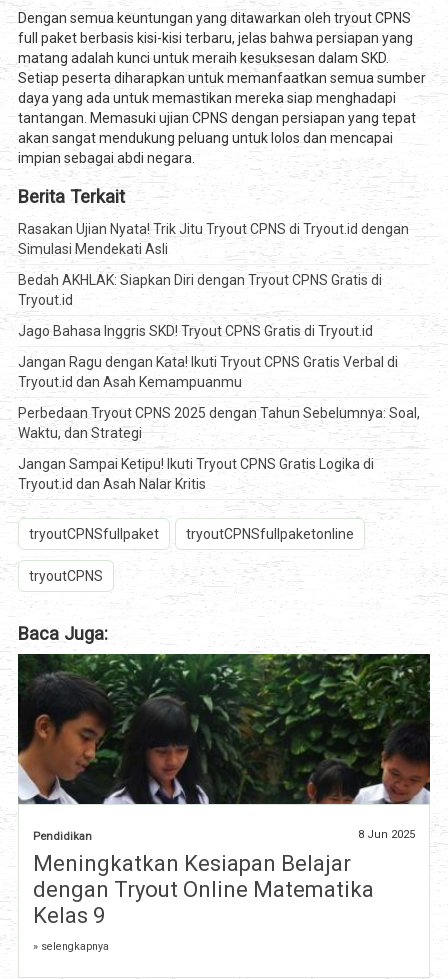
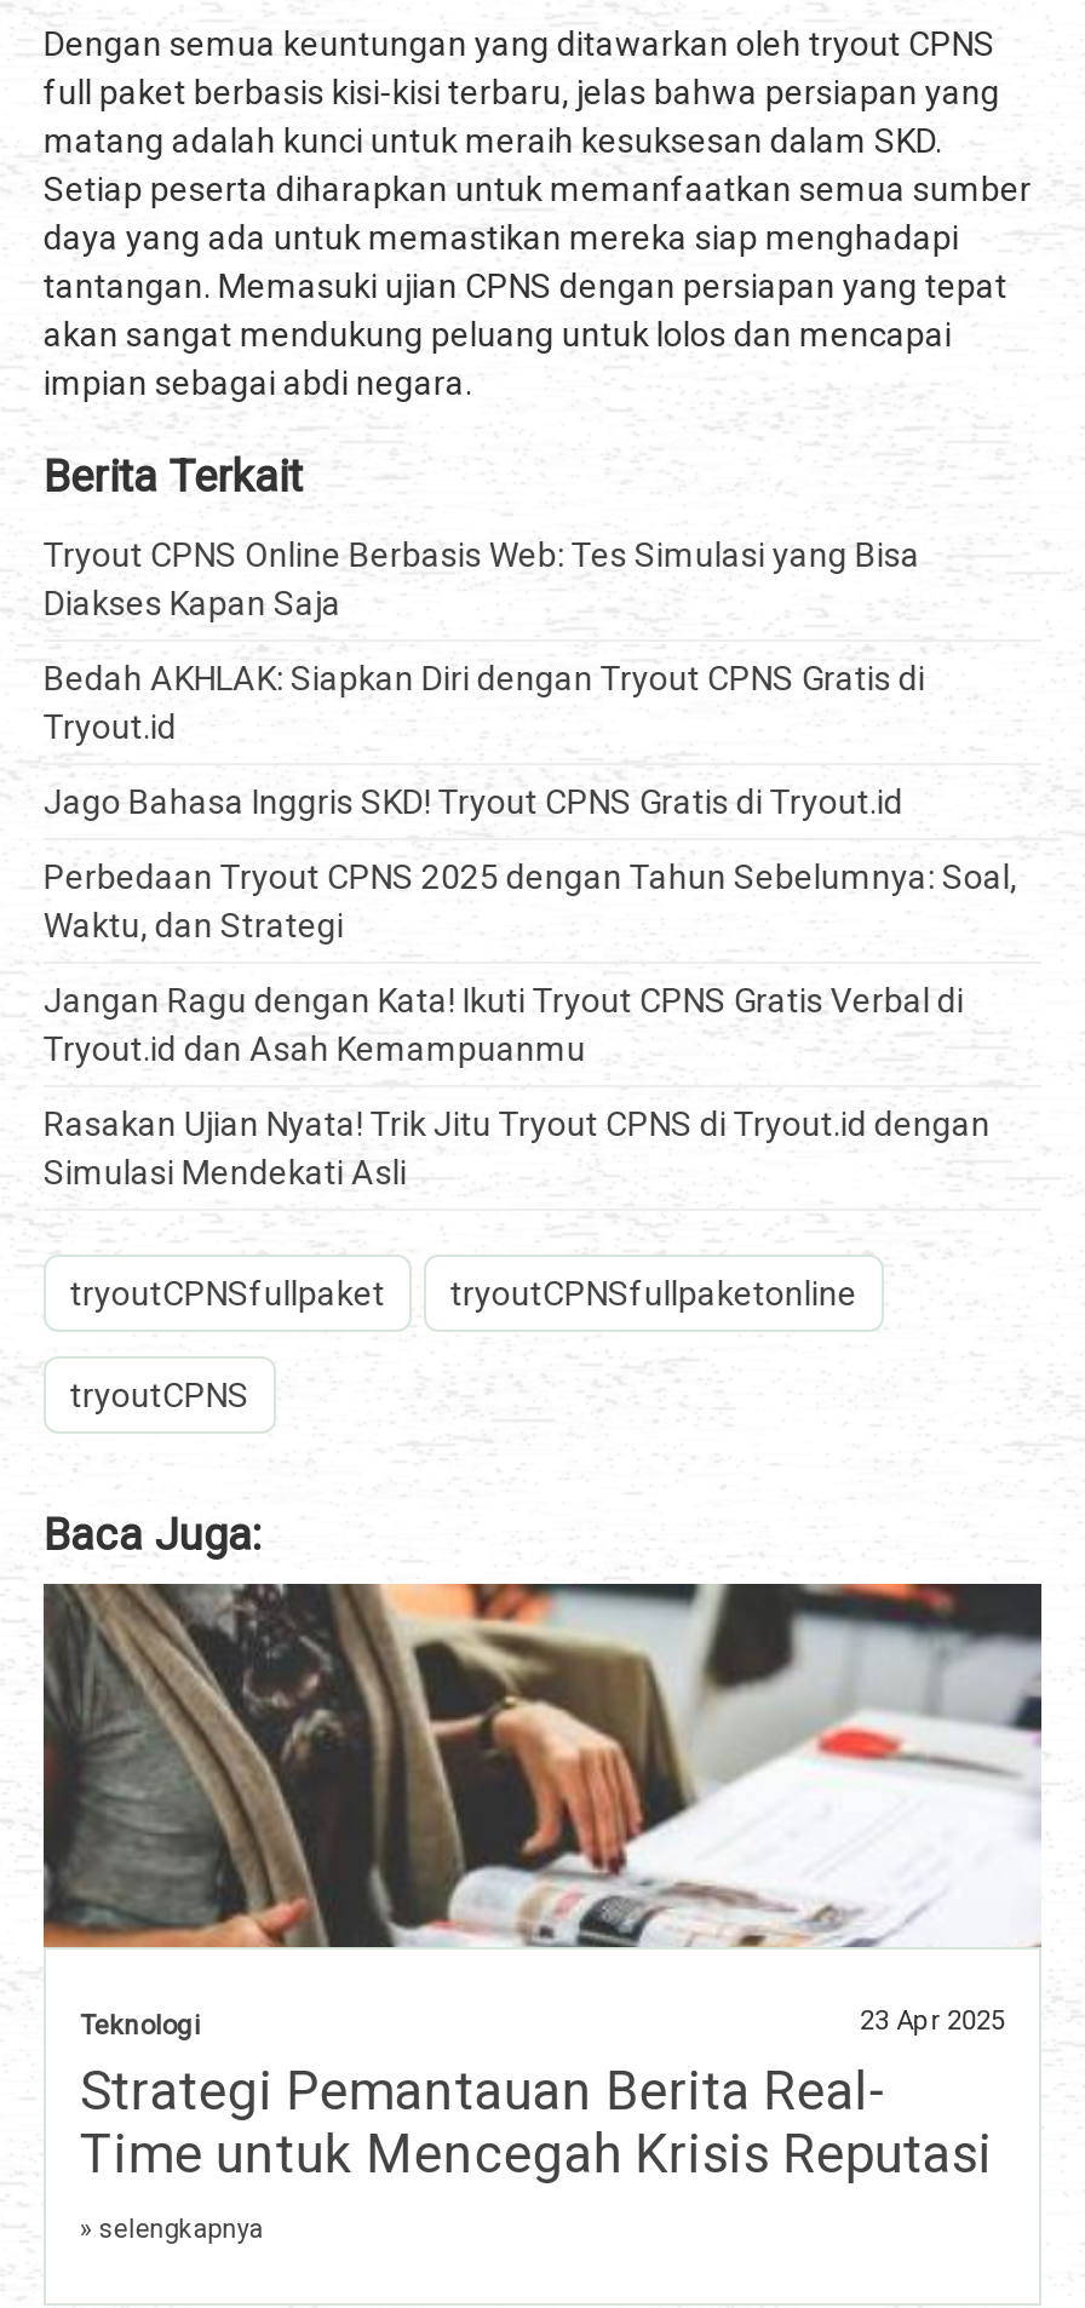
+ Tryout CPNS Online Berbasis Web: Tes Simulasi yang Bisa
+ Diakses Kapan Saja

moved down: Rasakan Ujian Nyata! Trik Jitu Tryout CPNS di Tryout.id dengan | Simulasi Mendekati Asli

moved down: Jangan Ragu dengan Kata! Ikuti Tryout CPNS Gratis Verbal di | Tryout.id dan Asah Kemampuanmu

moved up: Perbedaan Tryout CPNS 2025 dengan Tahun Sebelumnya: Soal, | Waktu, dan Strategi

- Jangan Sampai Ketipu! Ikuti Tryout CPNS Gratis Logika di
- Tryout.id dan Asah Nalar Kritis

- [image]
- Pendidikan
- 8 Jun 2025
- Meningkatkan Kesiapan Belajar
- dengan Tryout Online Matematika
- Kelas 9
+ [image]
+ Teknologi
+ 23 Apr 2025
+ Strategi Pemantauan Berita Real-
+ Time untuk Mencegah Krisis Reputasi
